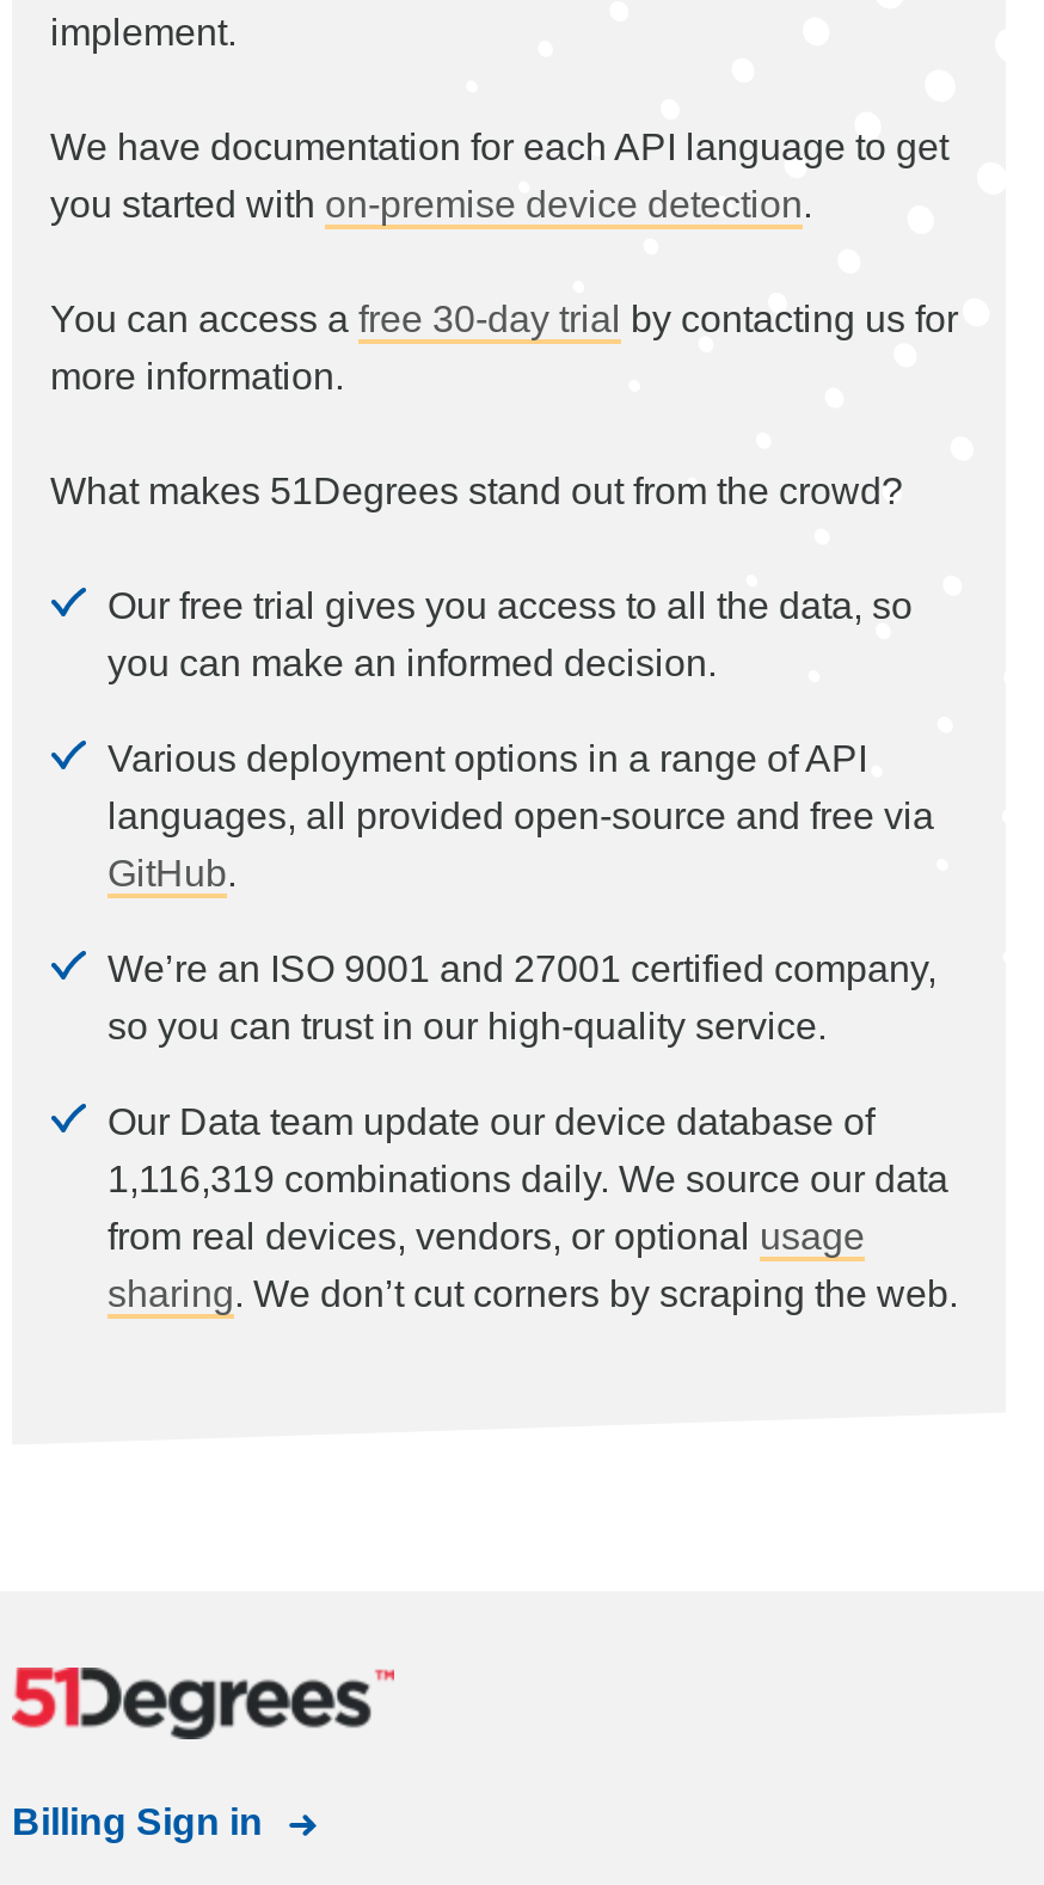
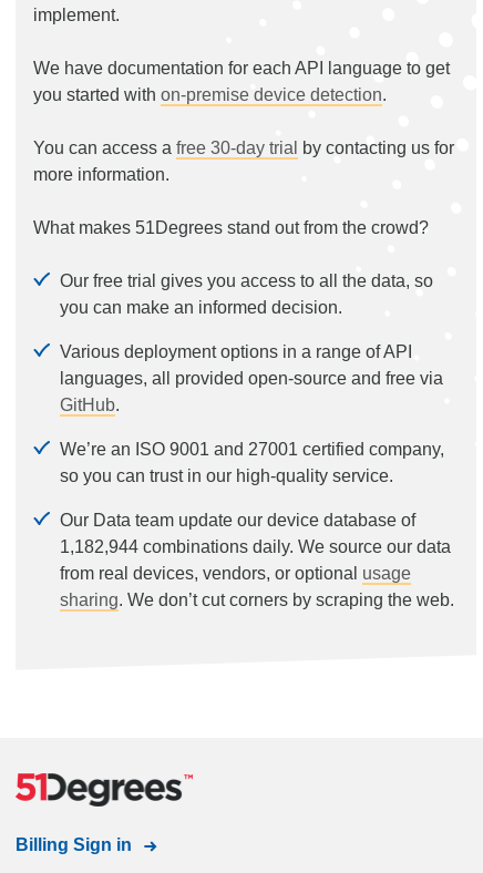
- 1,116,319 combinations daily. We source our data
+ 1,182,944 combinations daily. We source our data
